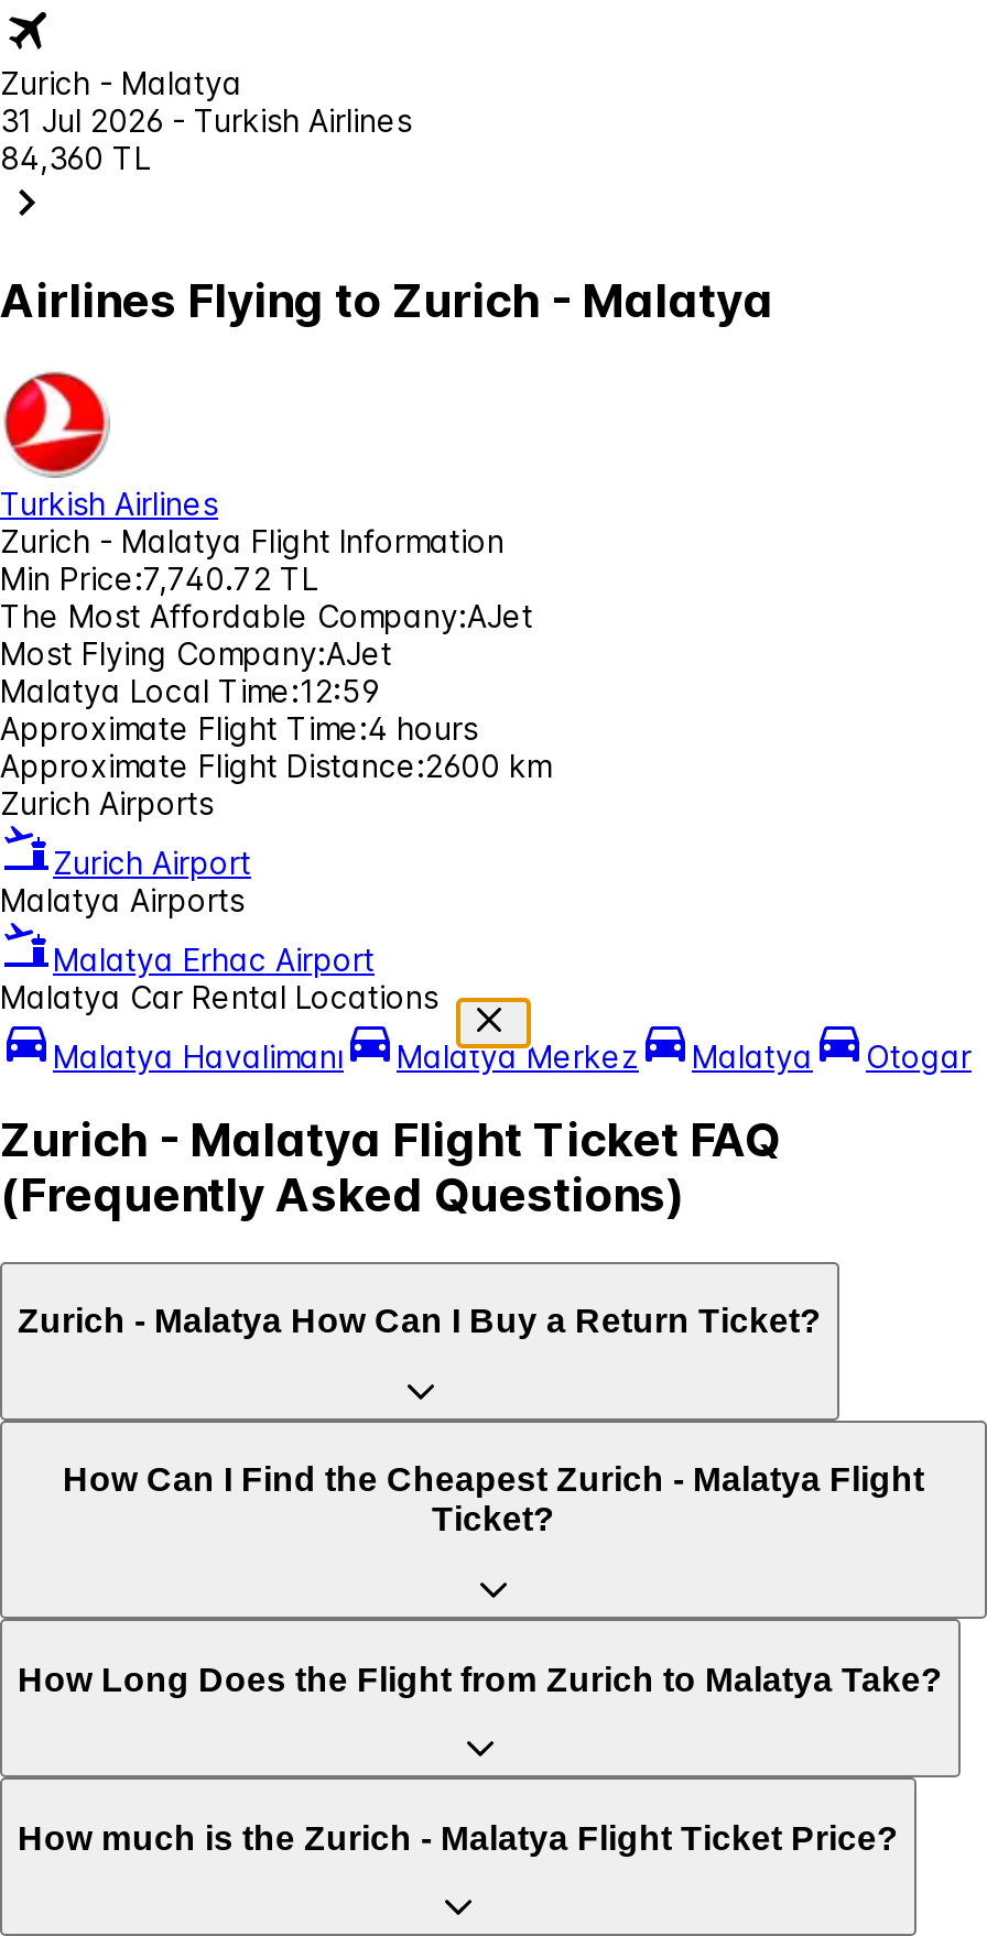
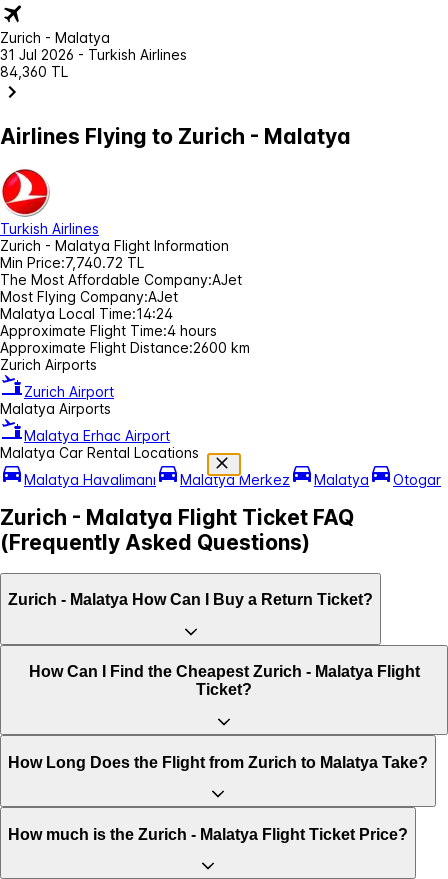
- Malatya Local Time: 12:59
+ Malatya Local Time: 14:24
